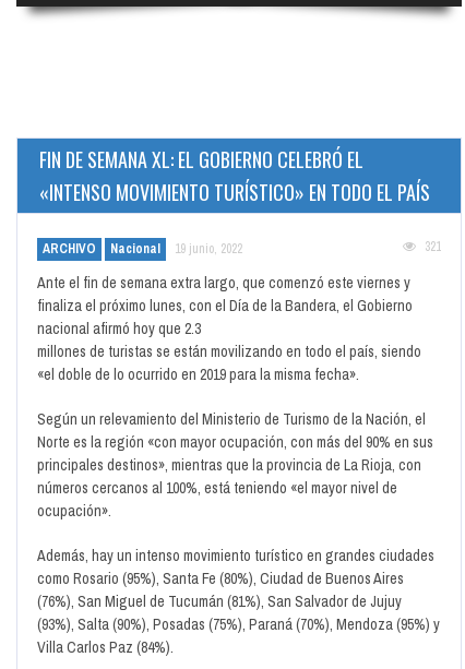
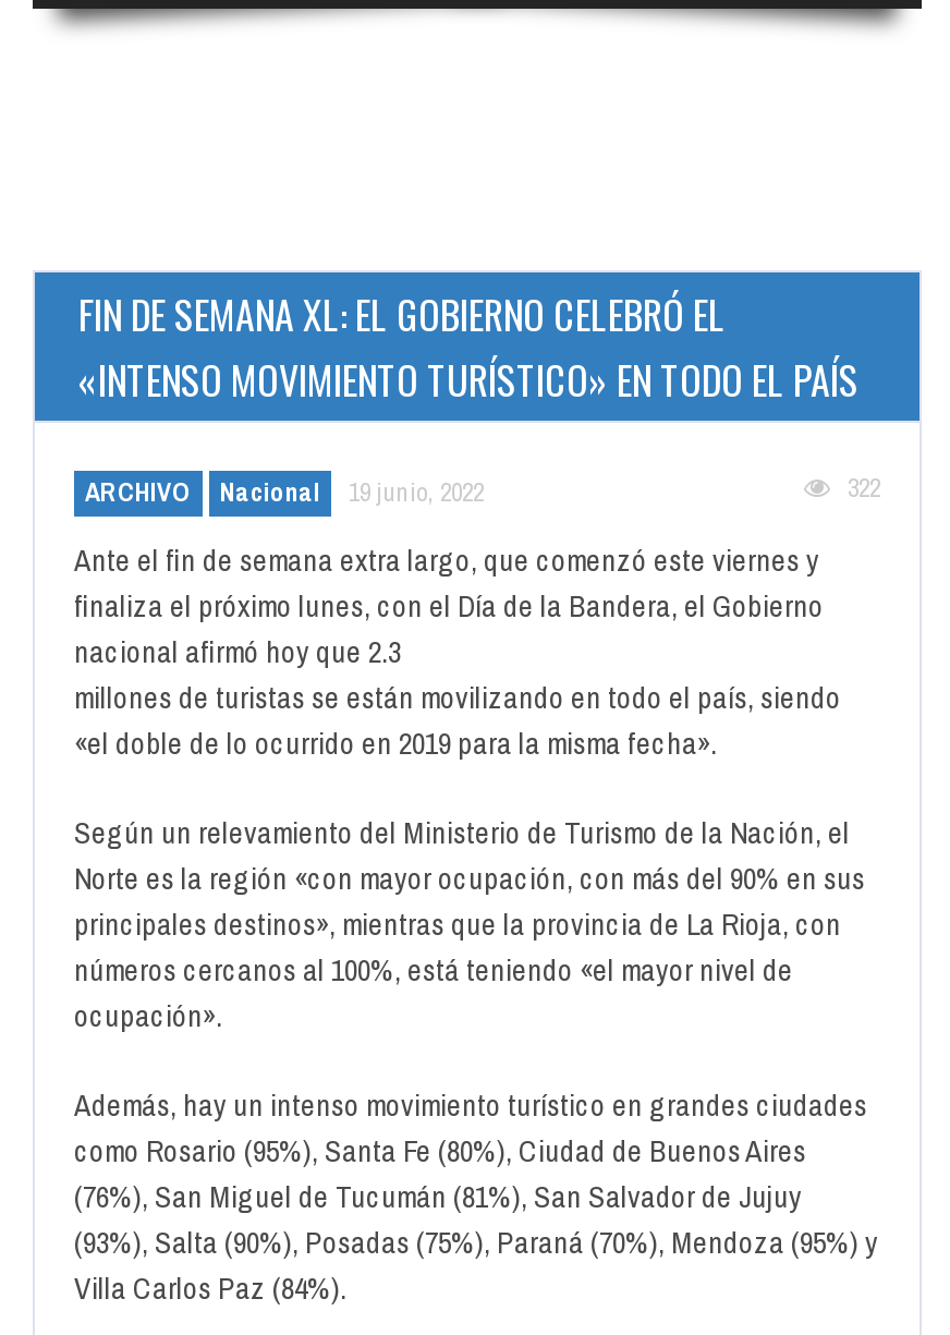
- 321
+ 322
